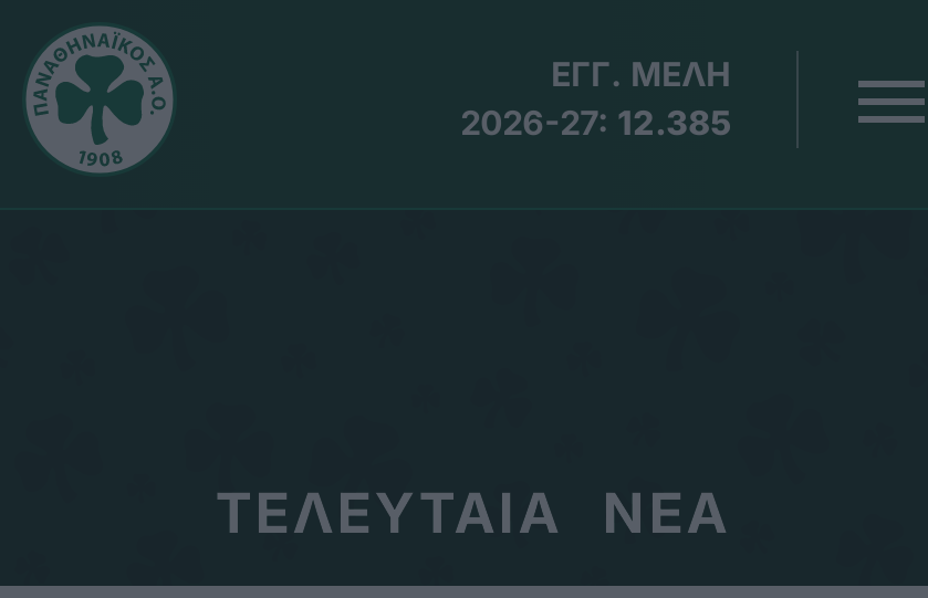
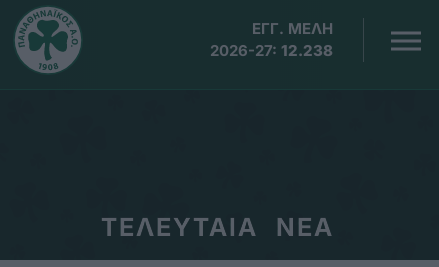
- 2026-27: 12.385
+ 2026-27: 12.238
